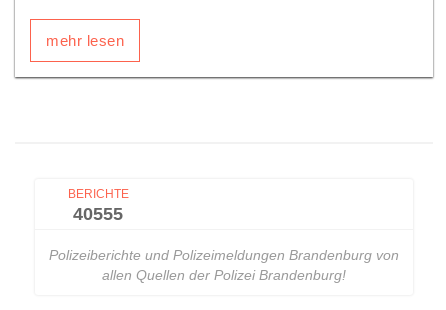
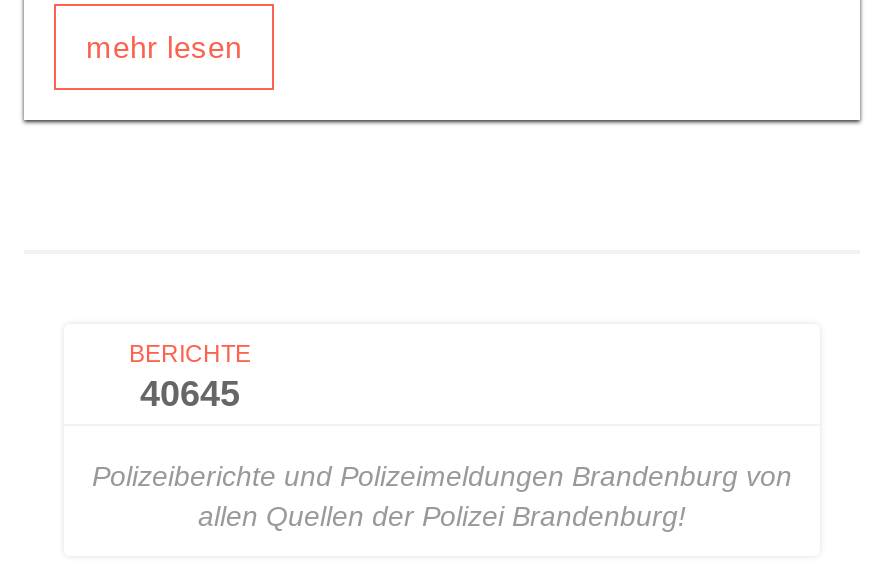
- 40555
+ 40645
